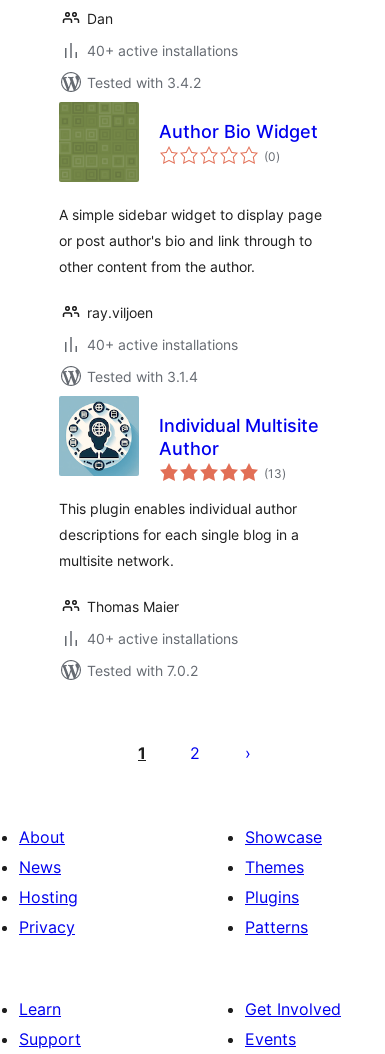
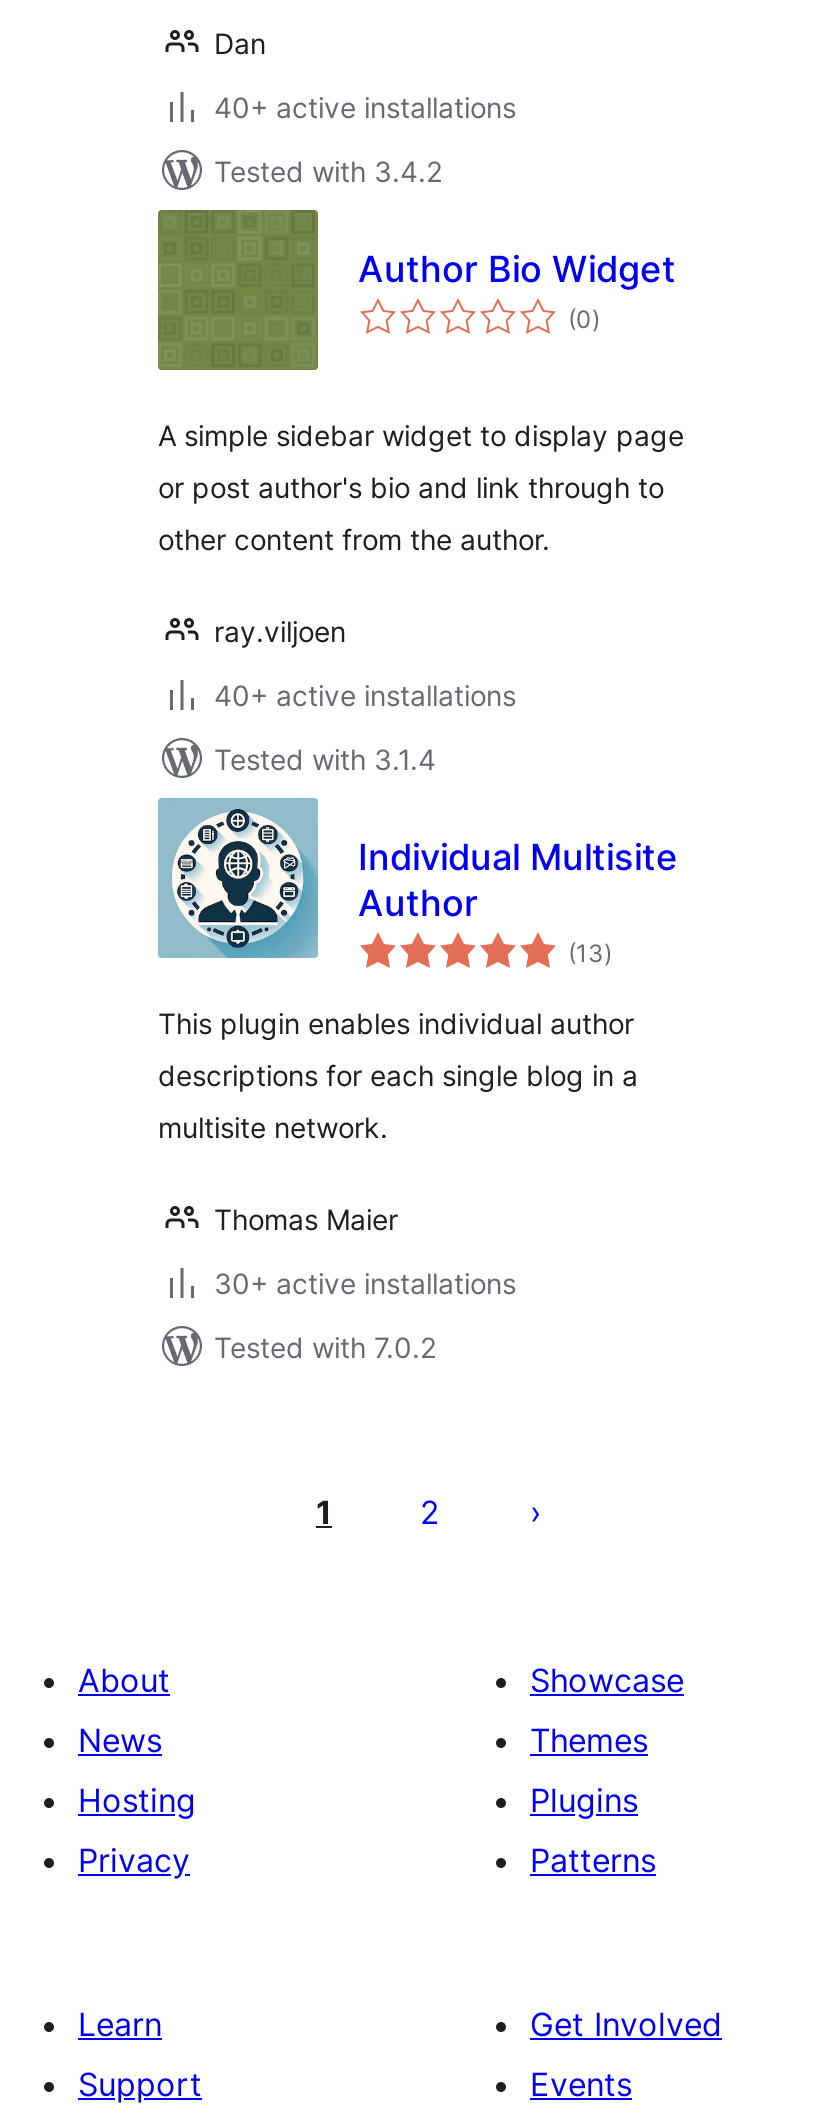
- 40+ active installations
+ 30+ active installations
